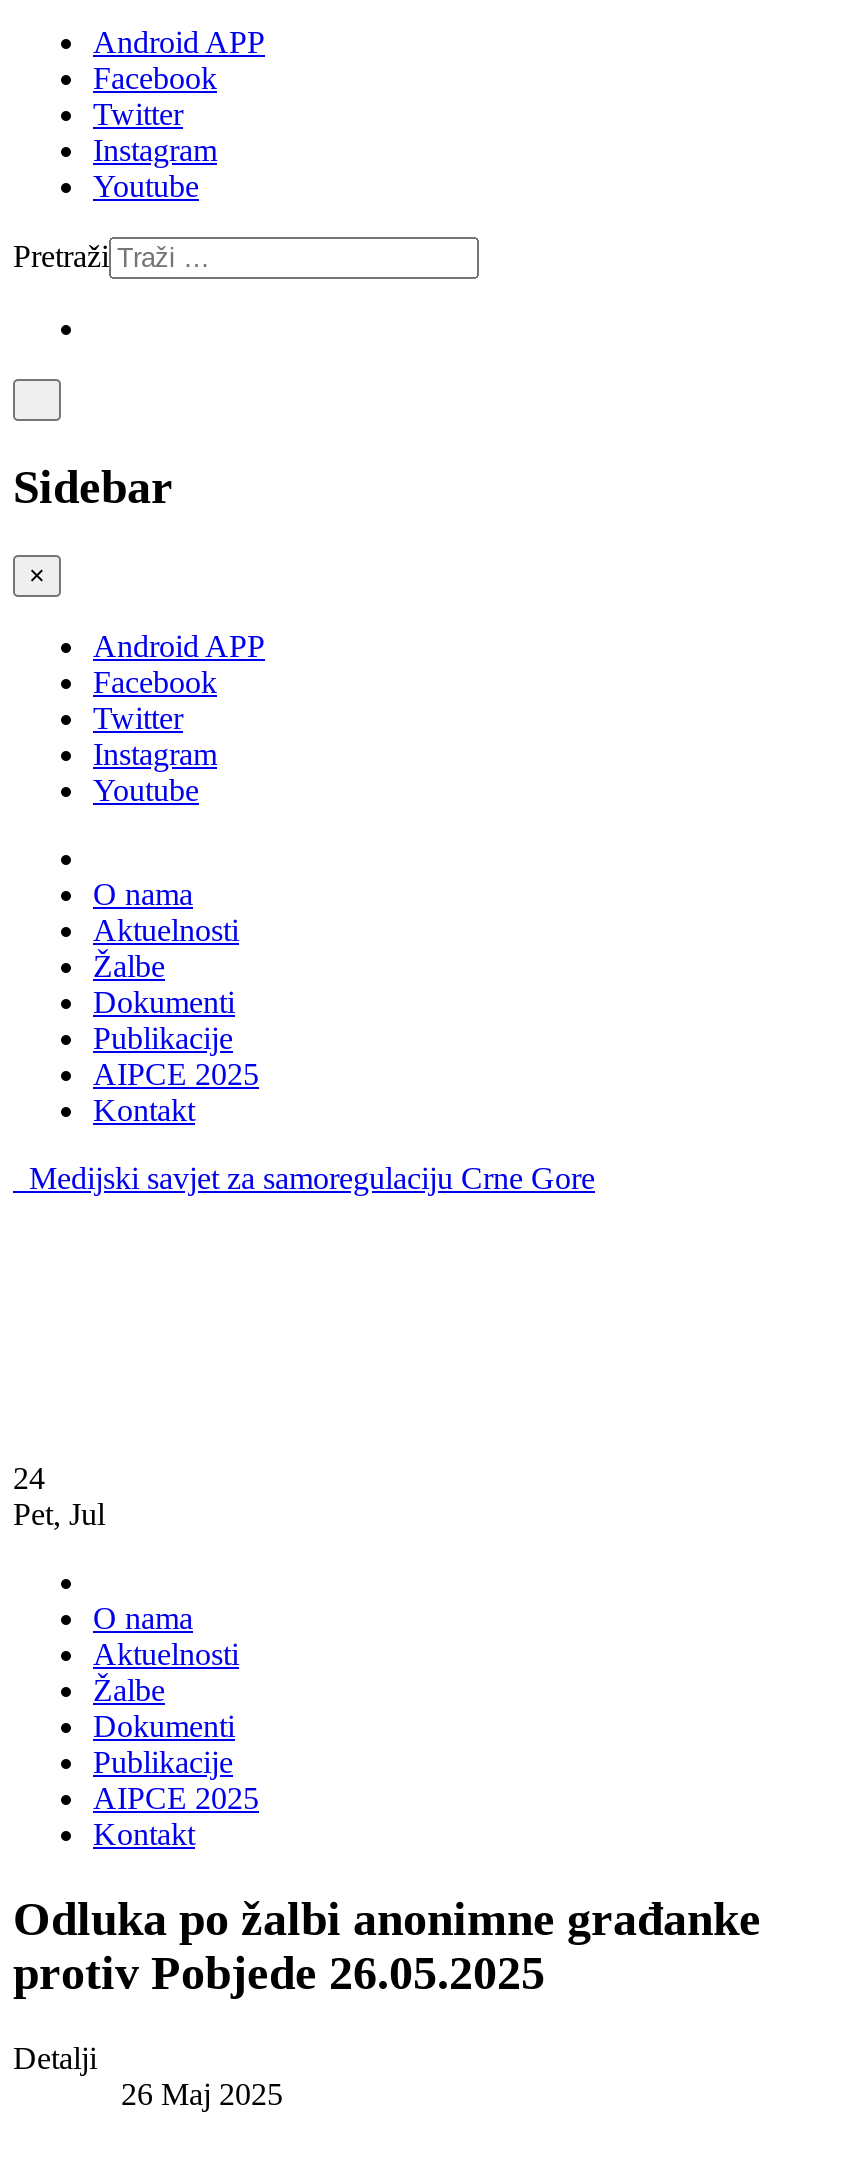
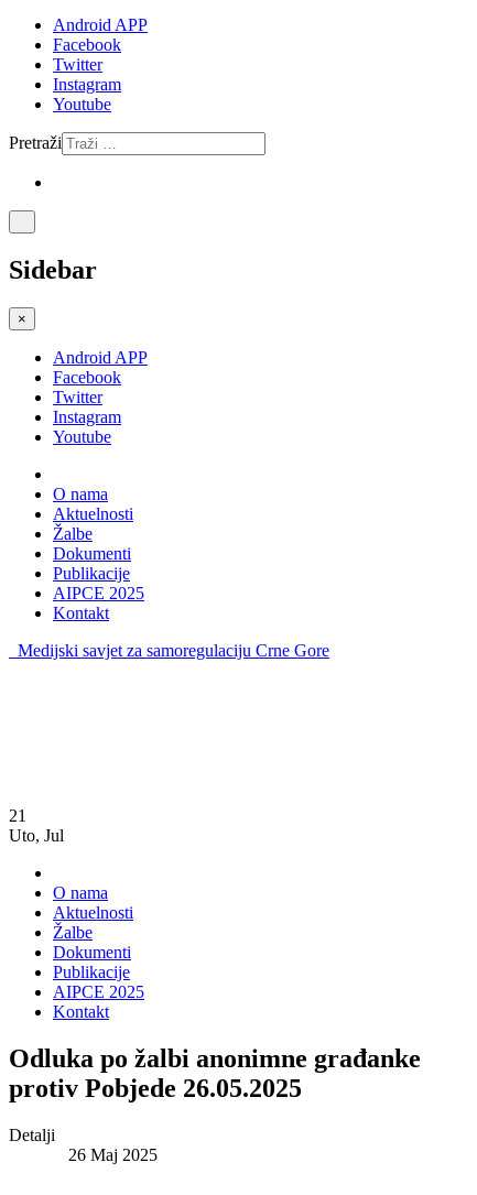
- 24
+ 21

- Pet, Jul
+ Uto, Jul
